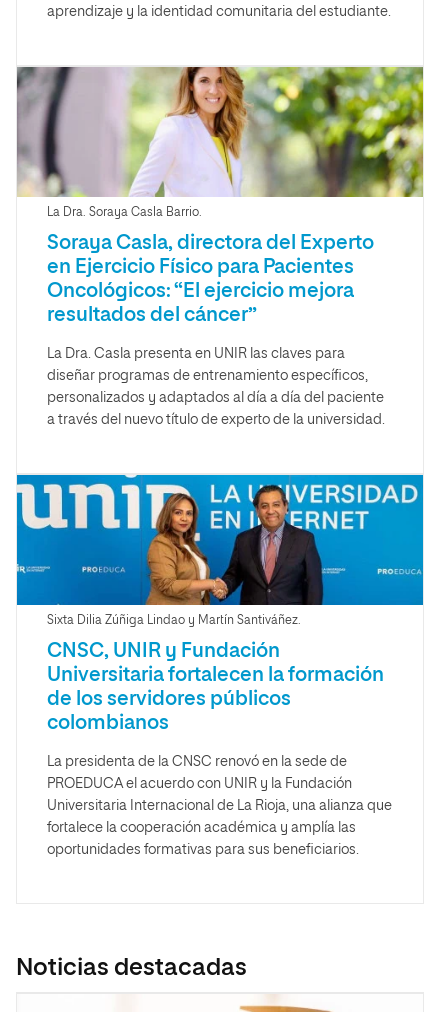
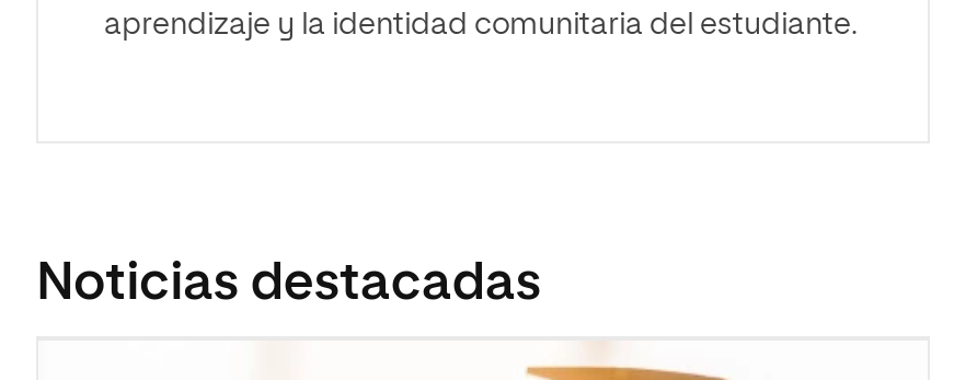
- [image]
- La Dra. Soraya Casla Barrio.
- Soraya Casla, directora del Experto
- en Ejercicio Físico para Pacientes
- Oncológicos: “El ejercicio mejora
- resultados del cáncer”
- La Dra. Casla presenta en UNIR las claves para
- diseñar programas de entrenamiento específicos,
- personalizados y adaptados al día a día del paciente
- a través del nuevo título de experto de la universidad.

- [image]
- Sixta Dilia Zúñiga Lindao y Martín Santiváñez.
- CNSC, UNIR y Fundación
- Universitaria fortalecen la formación
- de los servidores públicos
- colombianos
- La presidenta de la CNSC renovó en la sede de
- PROEDUCA el acuerdo con UNIR y la Fundación
- Universitaria Internacional de La Rioja, una alianza que
- fortalece la cooperación académica y amplía las
- oportunidades formativas para sus beneficiarios.
